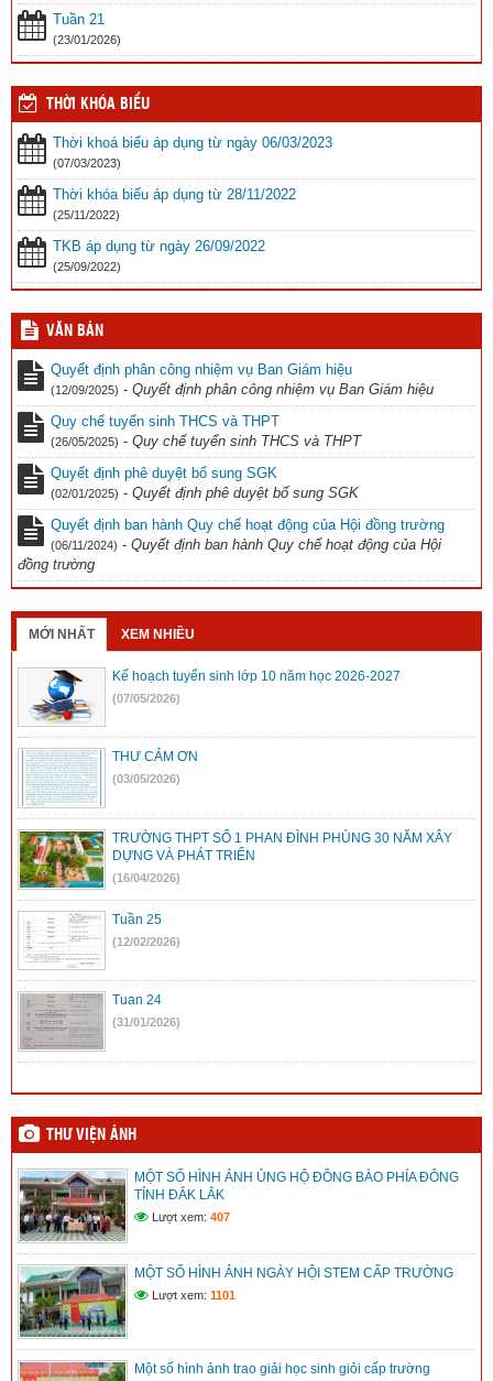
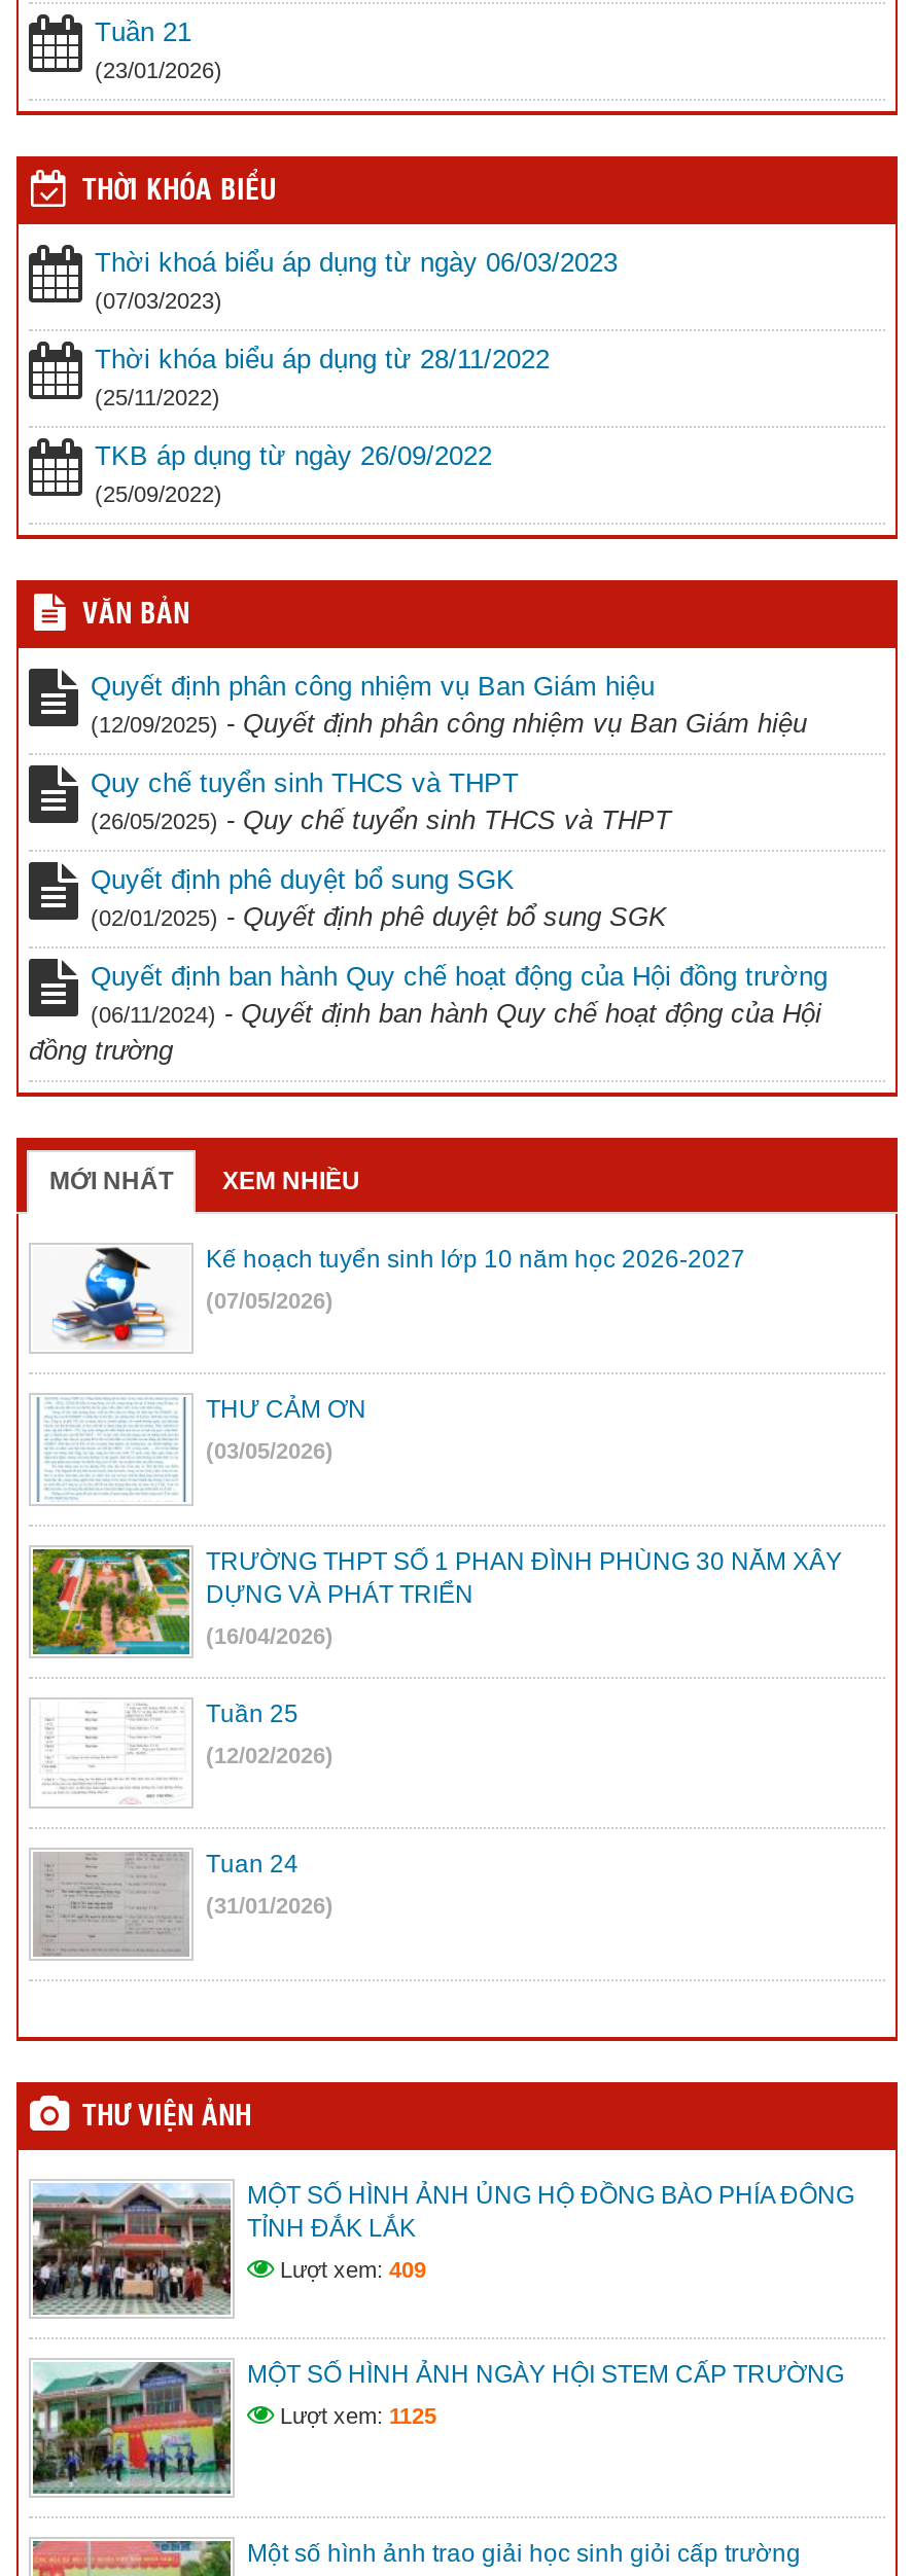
- Lượt xem: 407
+ Lượt xem: 409

- Lượt xem: 1101
+ Lượt xem: 1125
